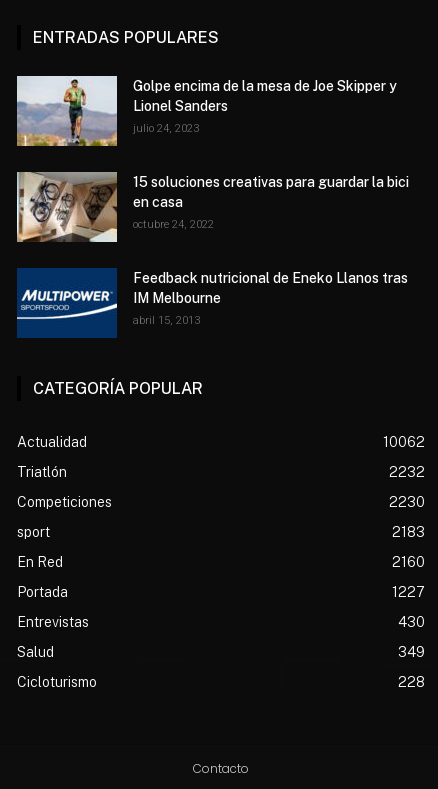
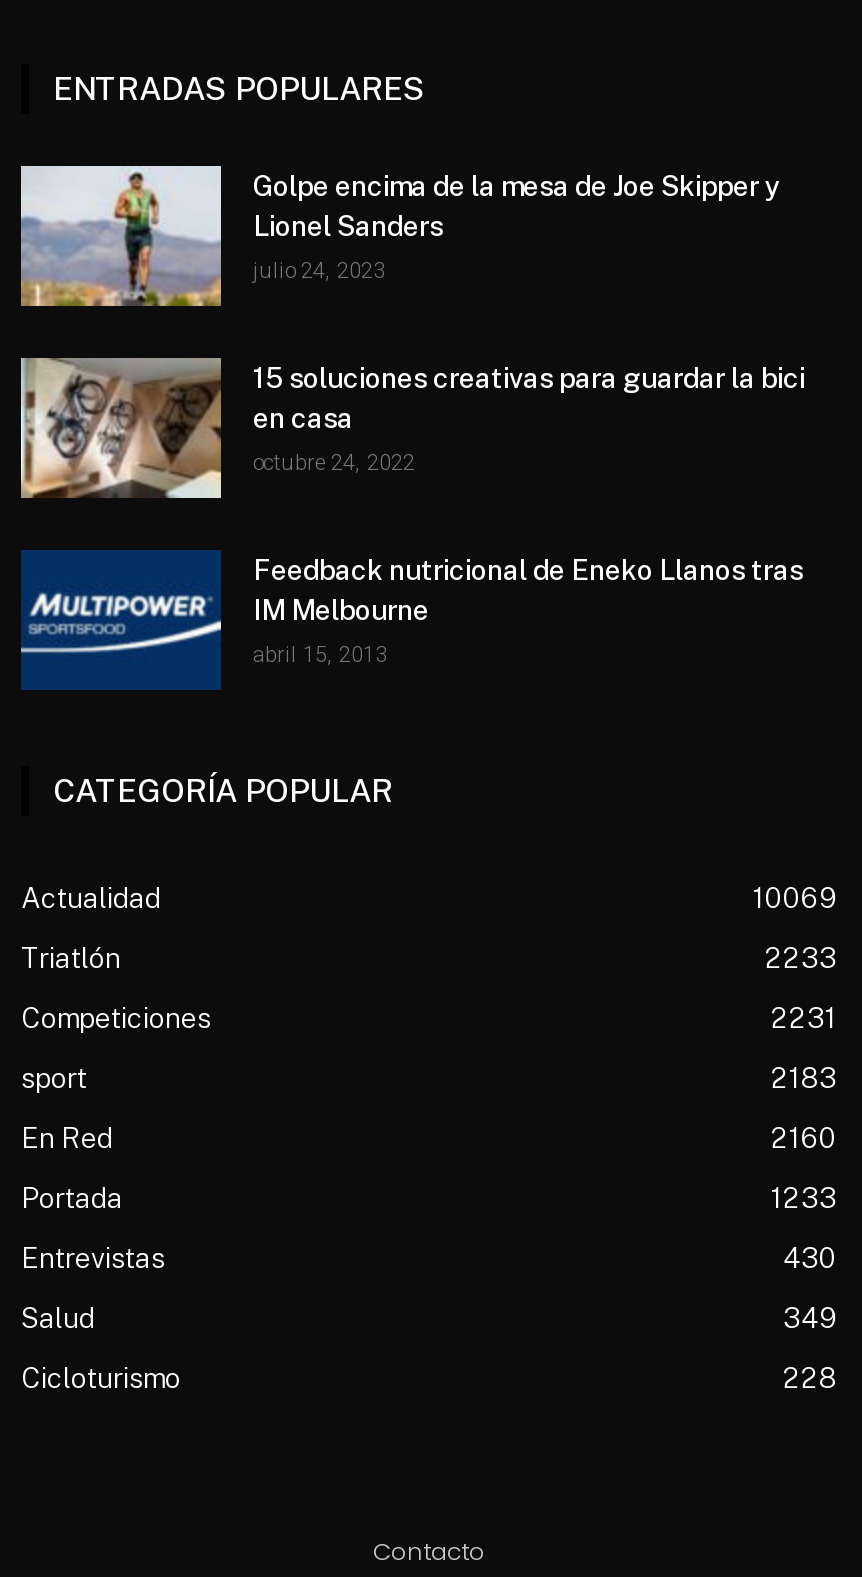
- 10062
+ 10069

- 2232
+ 2233

- 2230
+ 2231

- 1227
+ 1233
